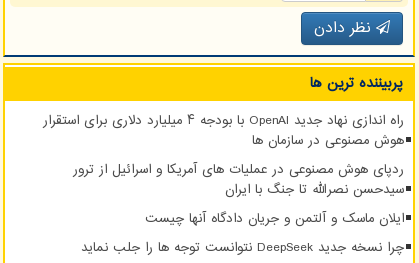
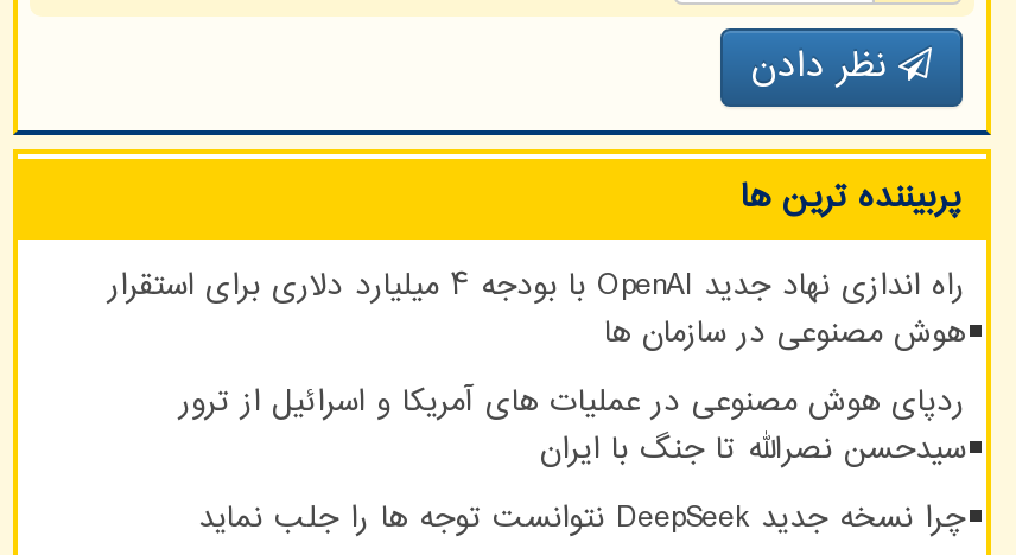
- ایلان ماسک و آلتمن و جریان دادگاه آنها چیست
